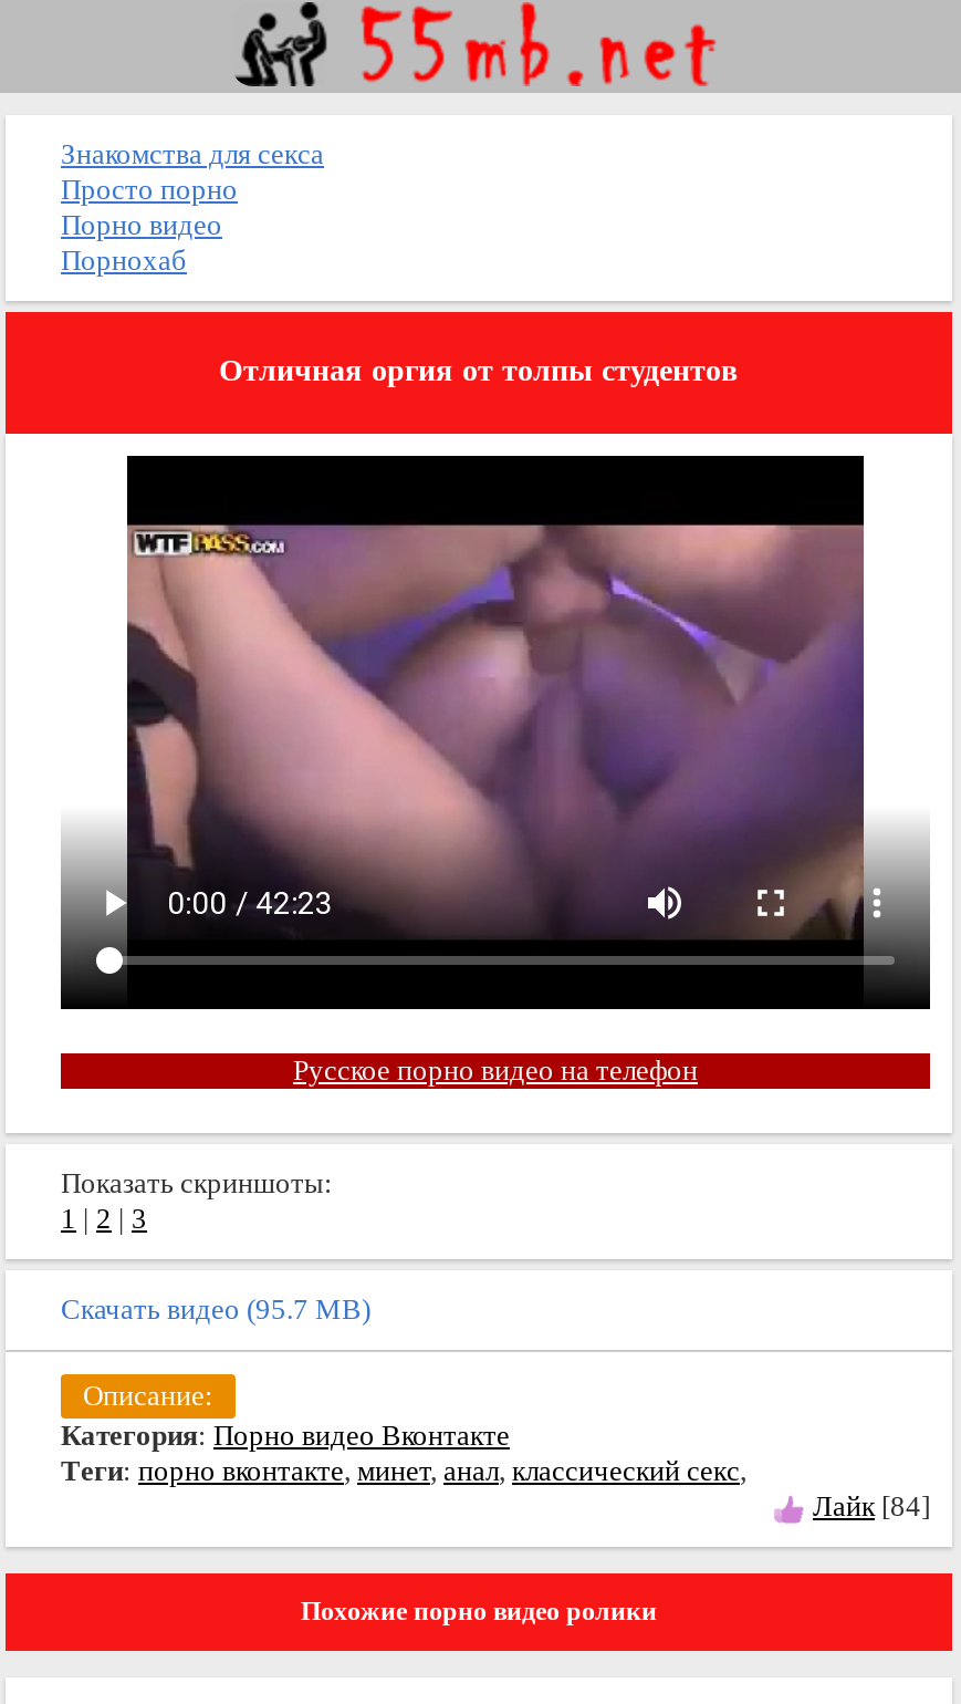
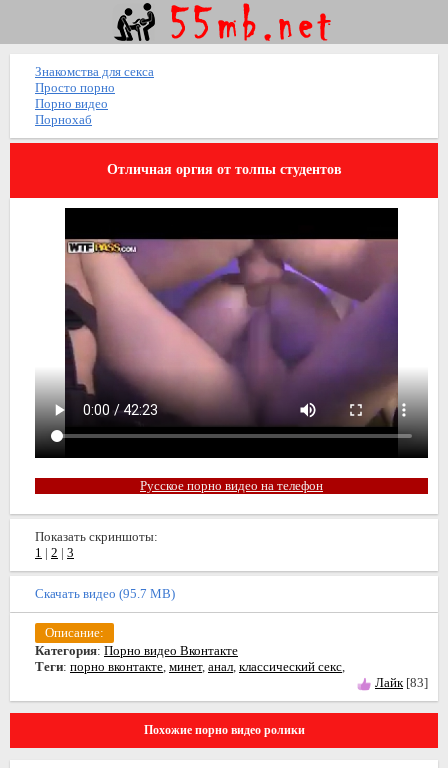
- Лайк [84]
+ Лайк [83]
